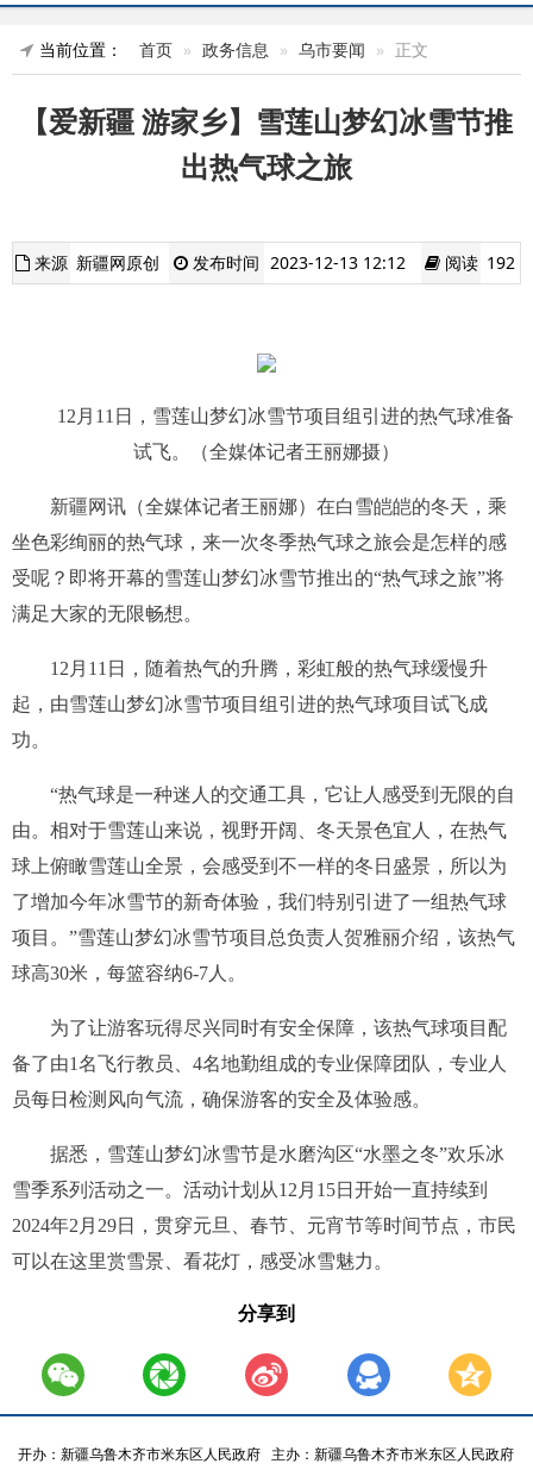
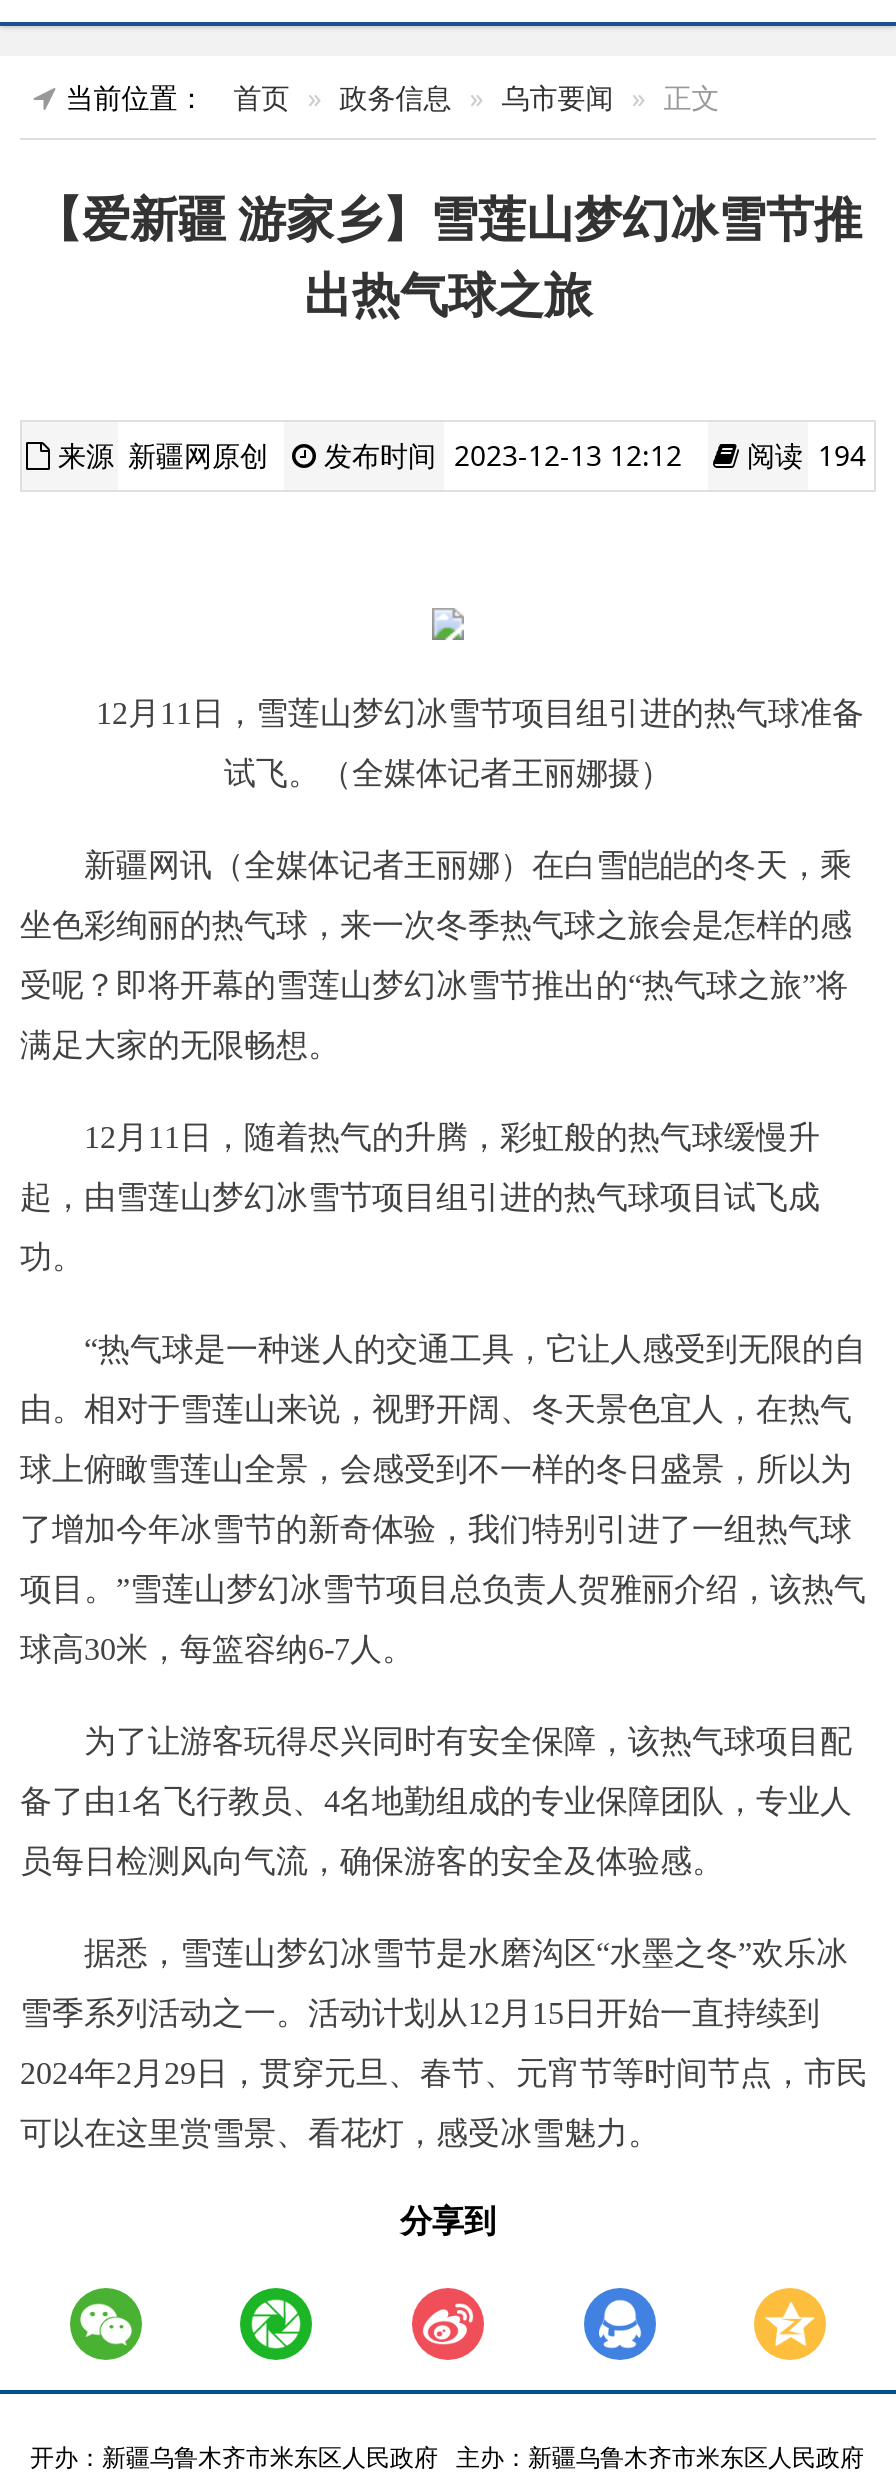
- 来源 新疆网原创 发布时间 2023-12-13 12:12 阅读 192
+ 来源 新疆网原创 发布时间 2023-12-13 12:12 阅读 194
